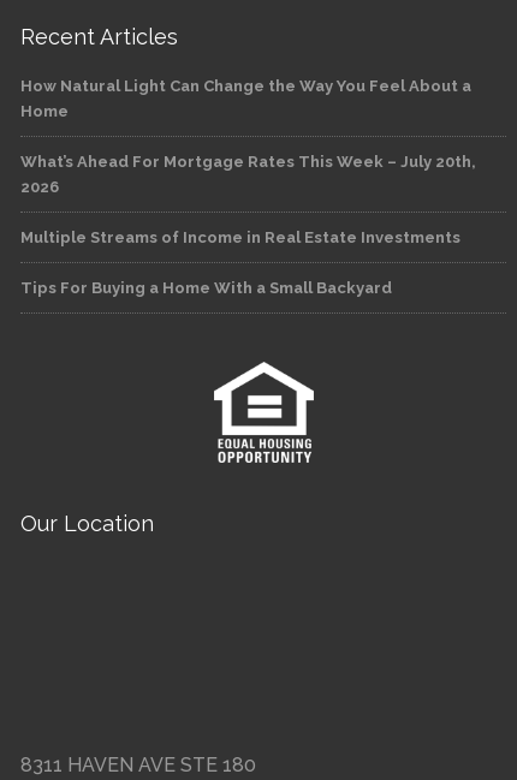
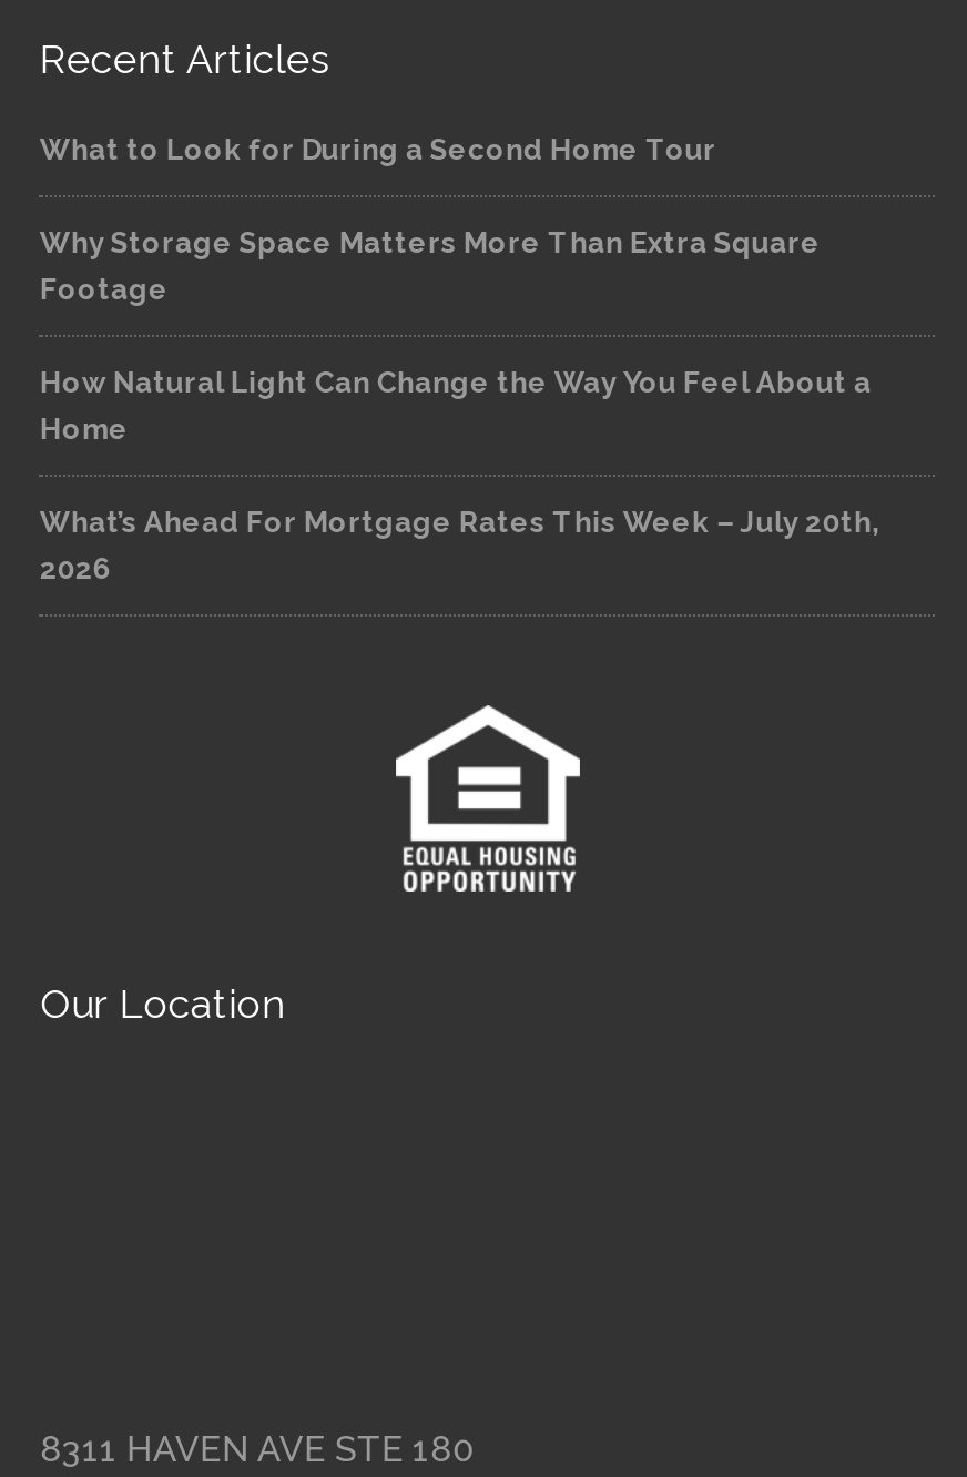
+ What to Look for During a Second Home Tour
+ Why Storage Space Matters More Than Extra Square
+ Footage

moved down: How Natural Light Can Change the Way You Feel About a | Home | What’s Ahead For Mortgage Rates This Week – July 20th, | 2026

- Multiple Streams of Income in Real Estate Investments
- Tips For Buying a Home With a Small Backyard
